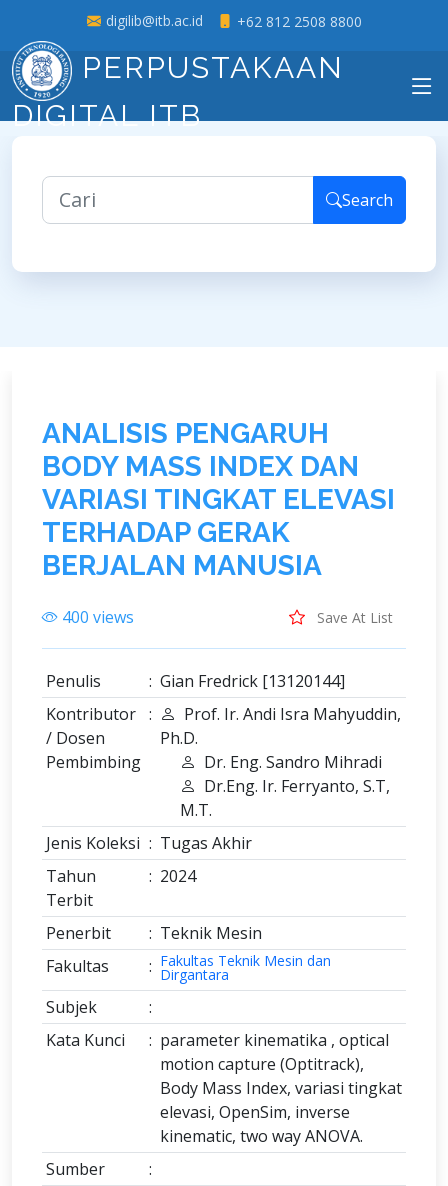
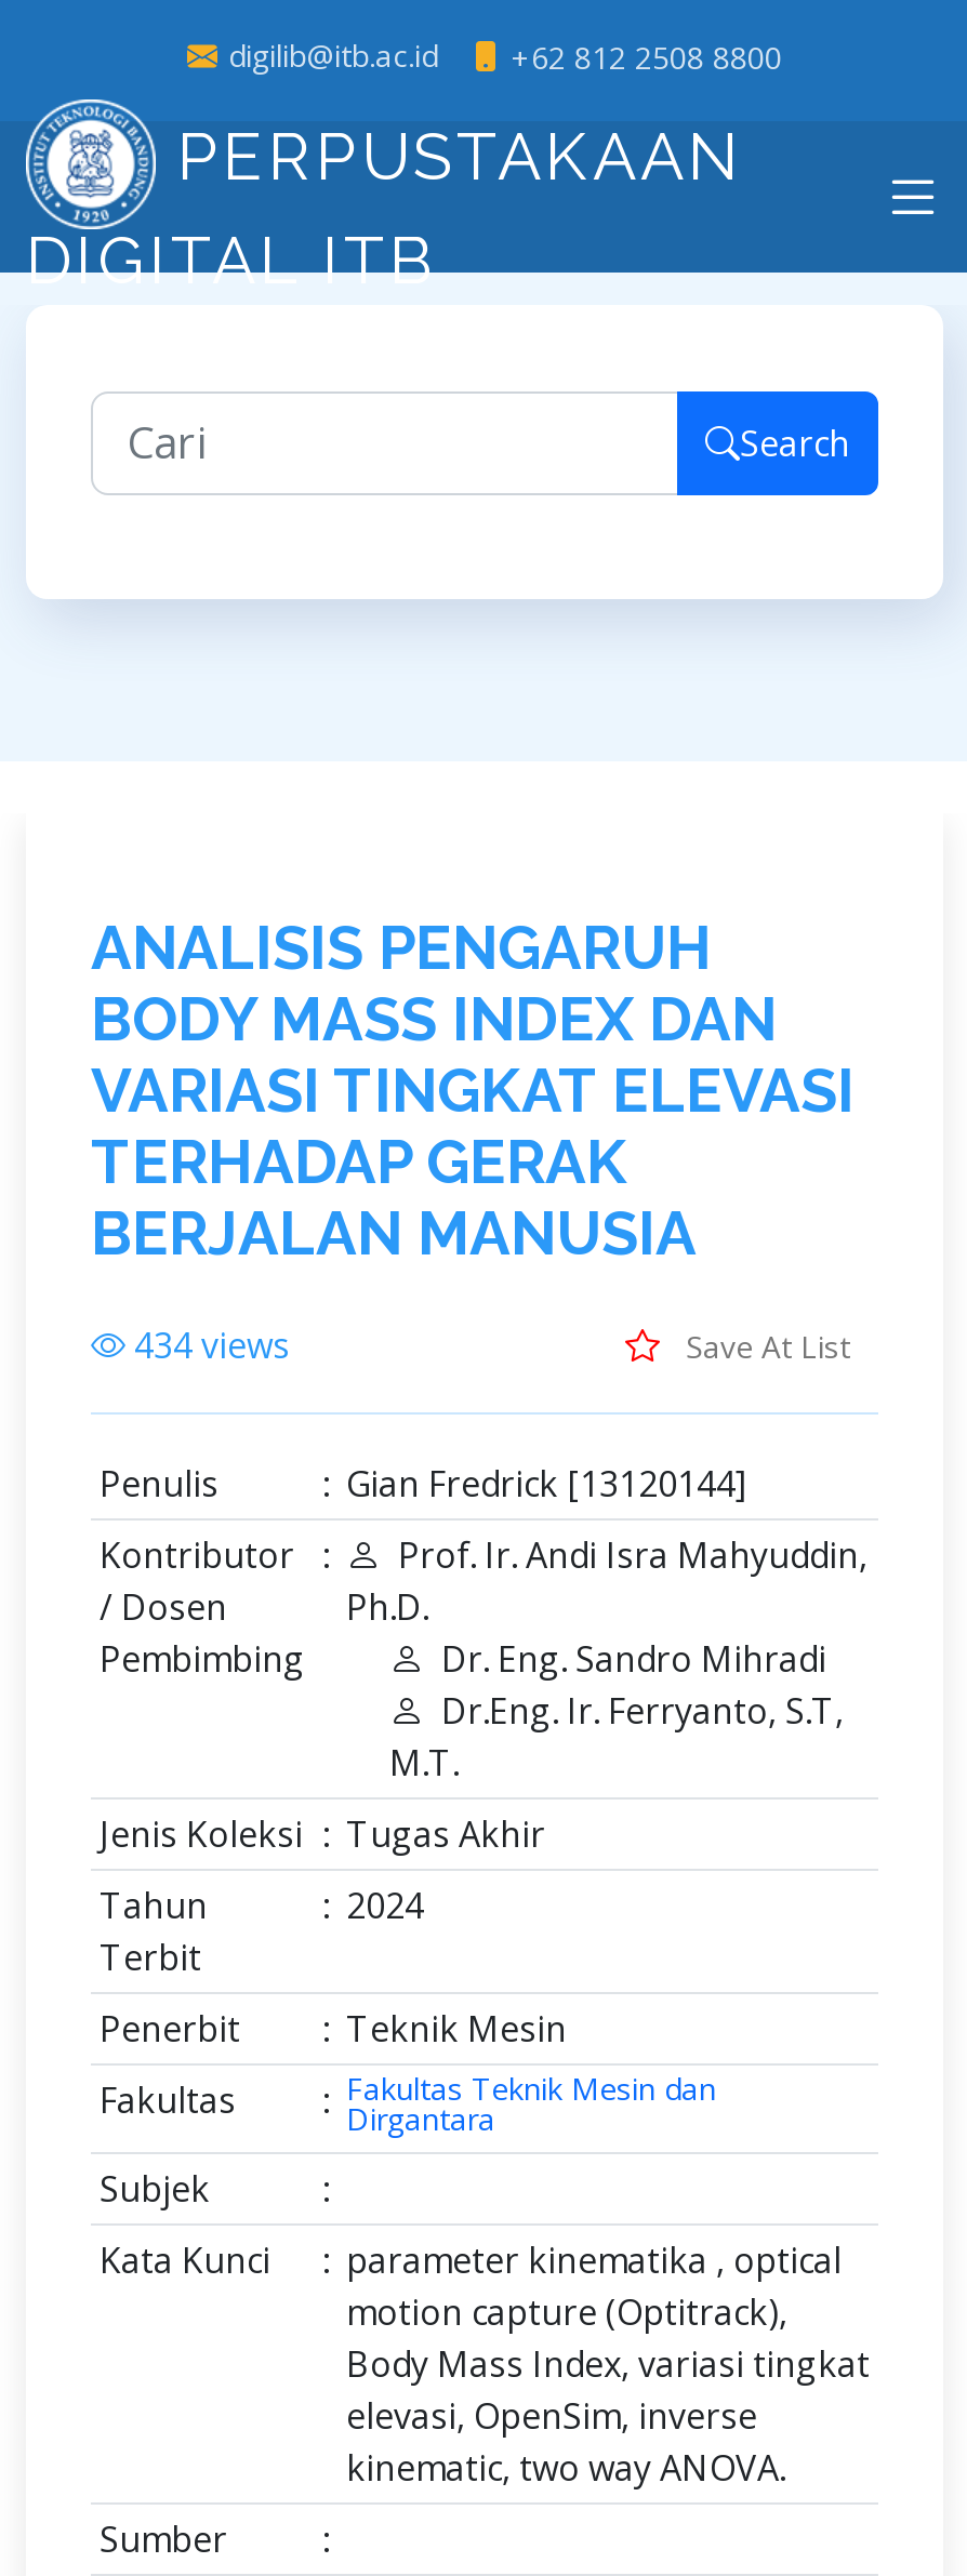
- 400 views
+ 434 views
